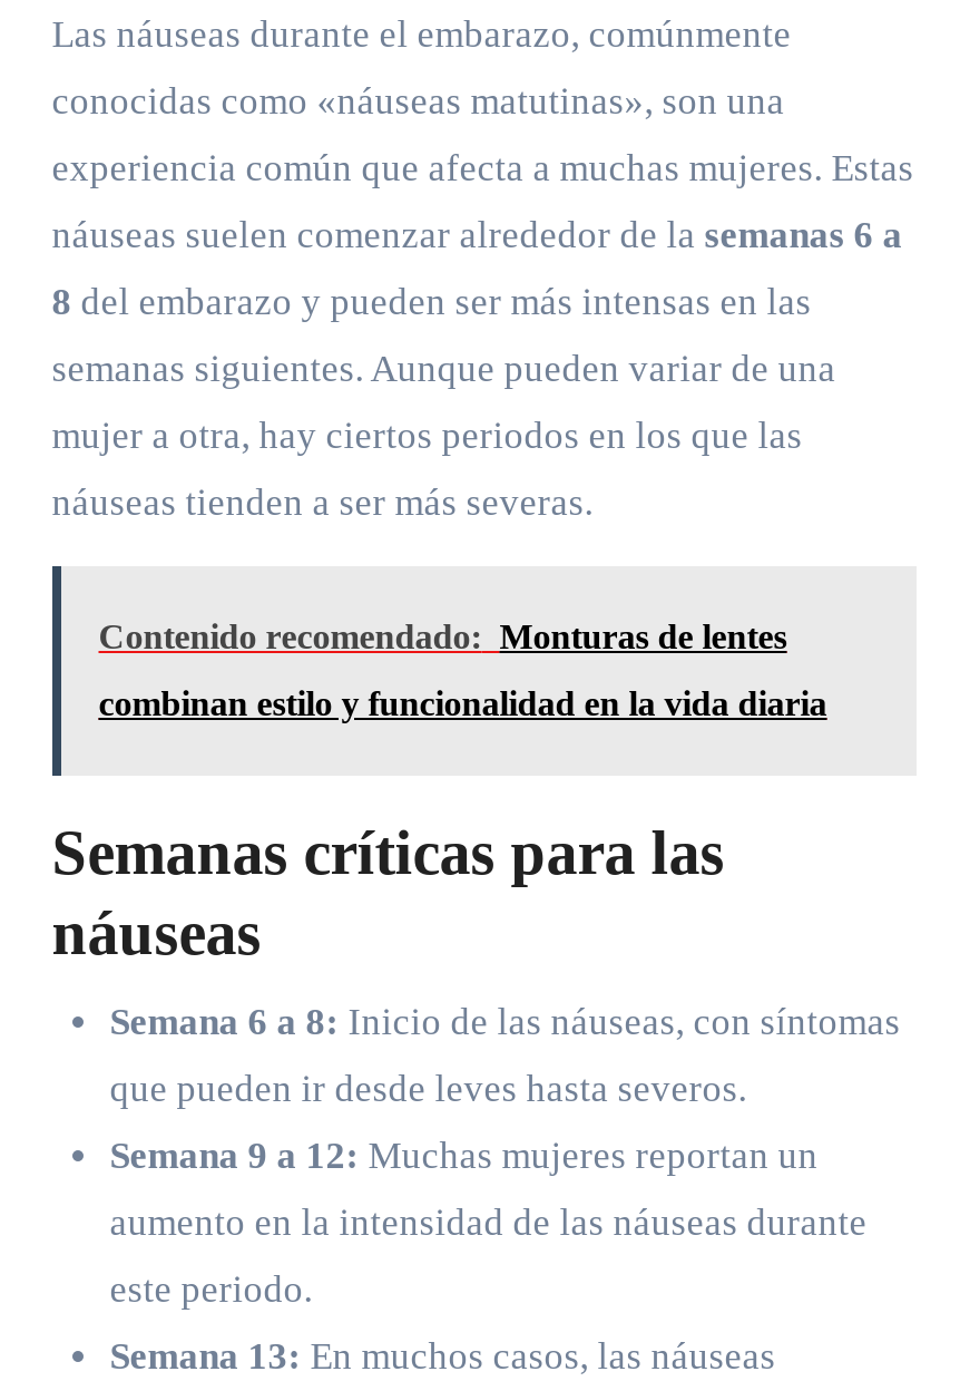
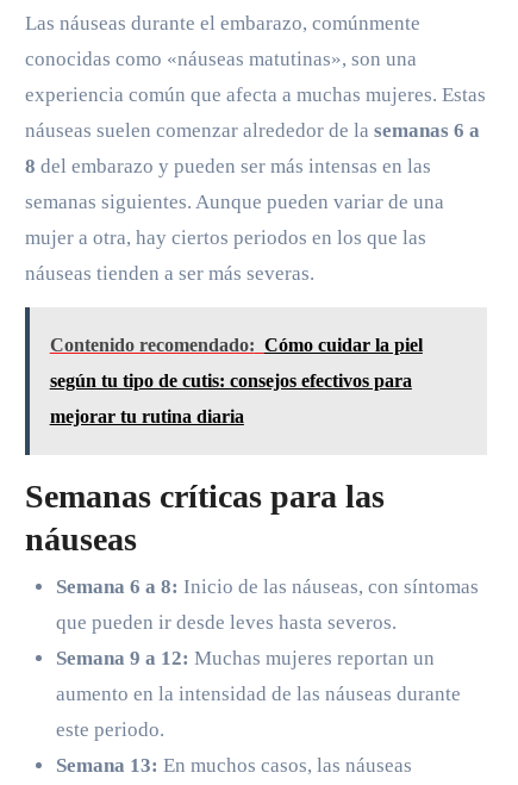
- Contenido recomendado: Monturas de lentes
- combinan estilo y funcionalidad en la vida diaria
+ Contenido recomendado: Cómo cuidar la piel
+ según tu tipo de cutis: consejos efectivos para
+ mejorar tu rutina diaria
